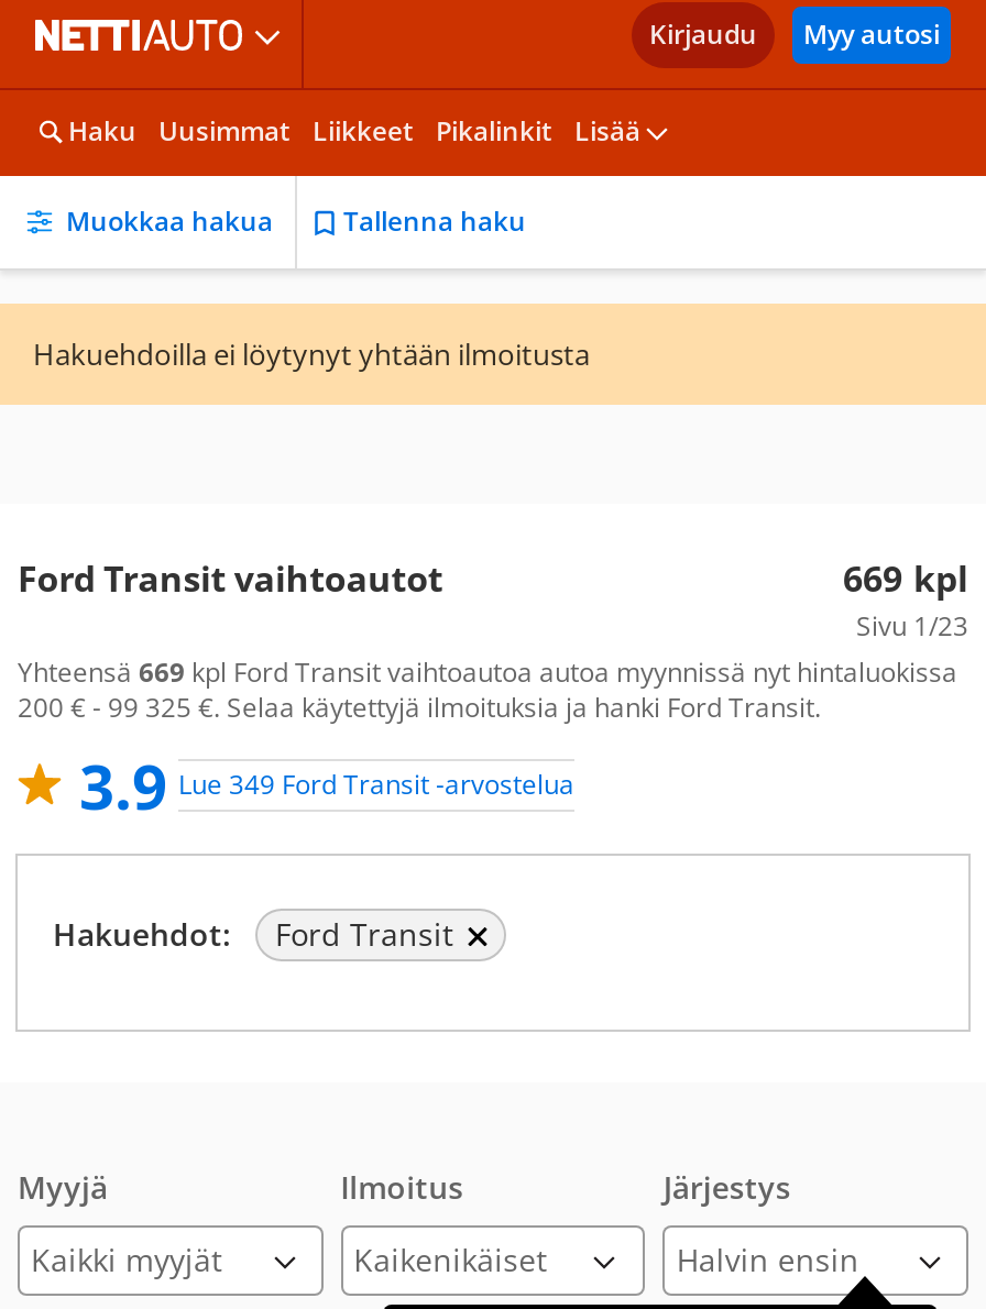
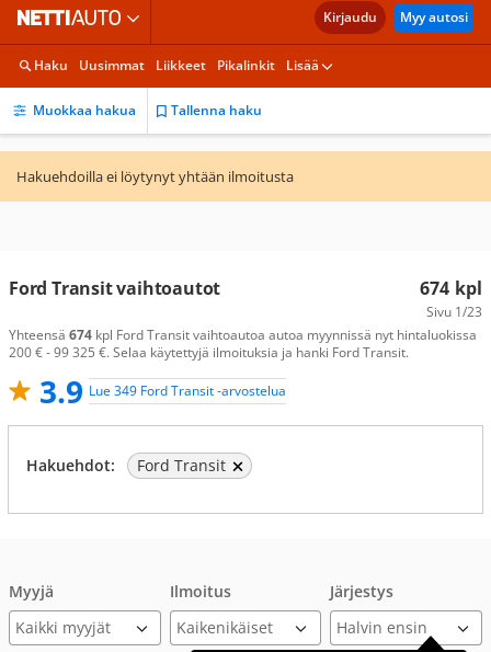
- 669 kpl
+ 674 kpl

- Yhteensä 669 kpl Ford Transit vaihtoautoa autoa myynnissä nyt hintaluokissa
+ Yhteensä 674 kpl Ford Transit vaihtoautoa autoa myynnissä nyt hintaluokissa
